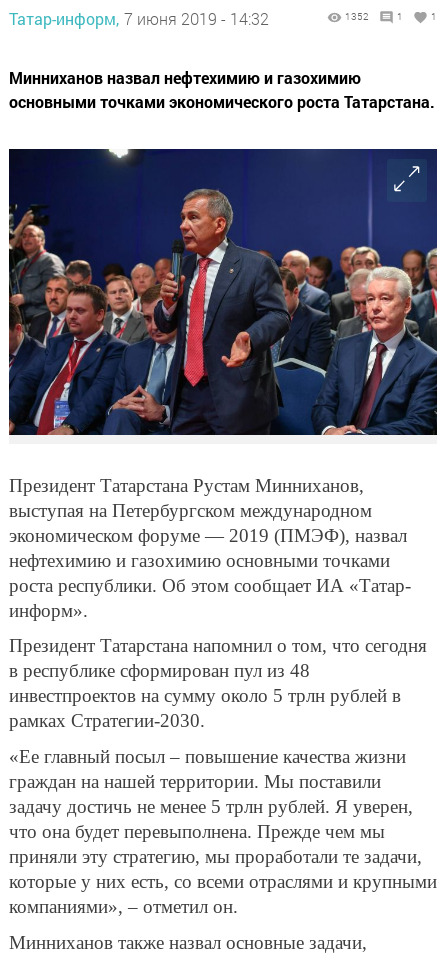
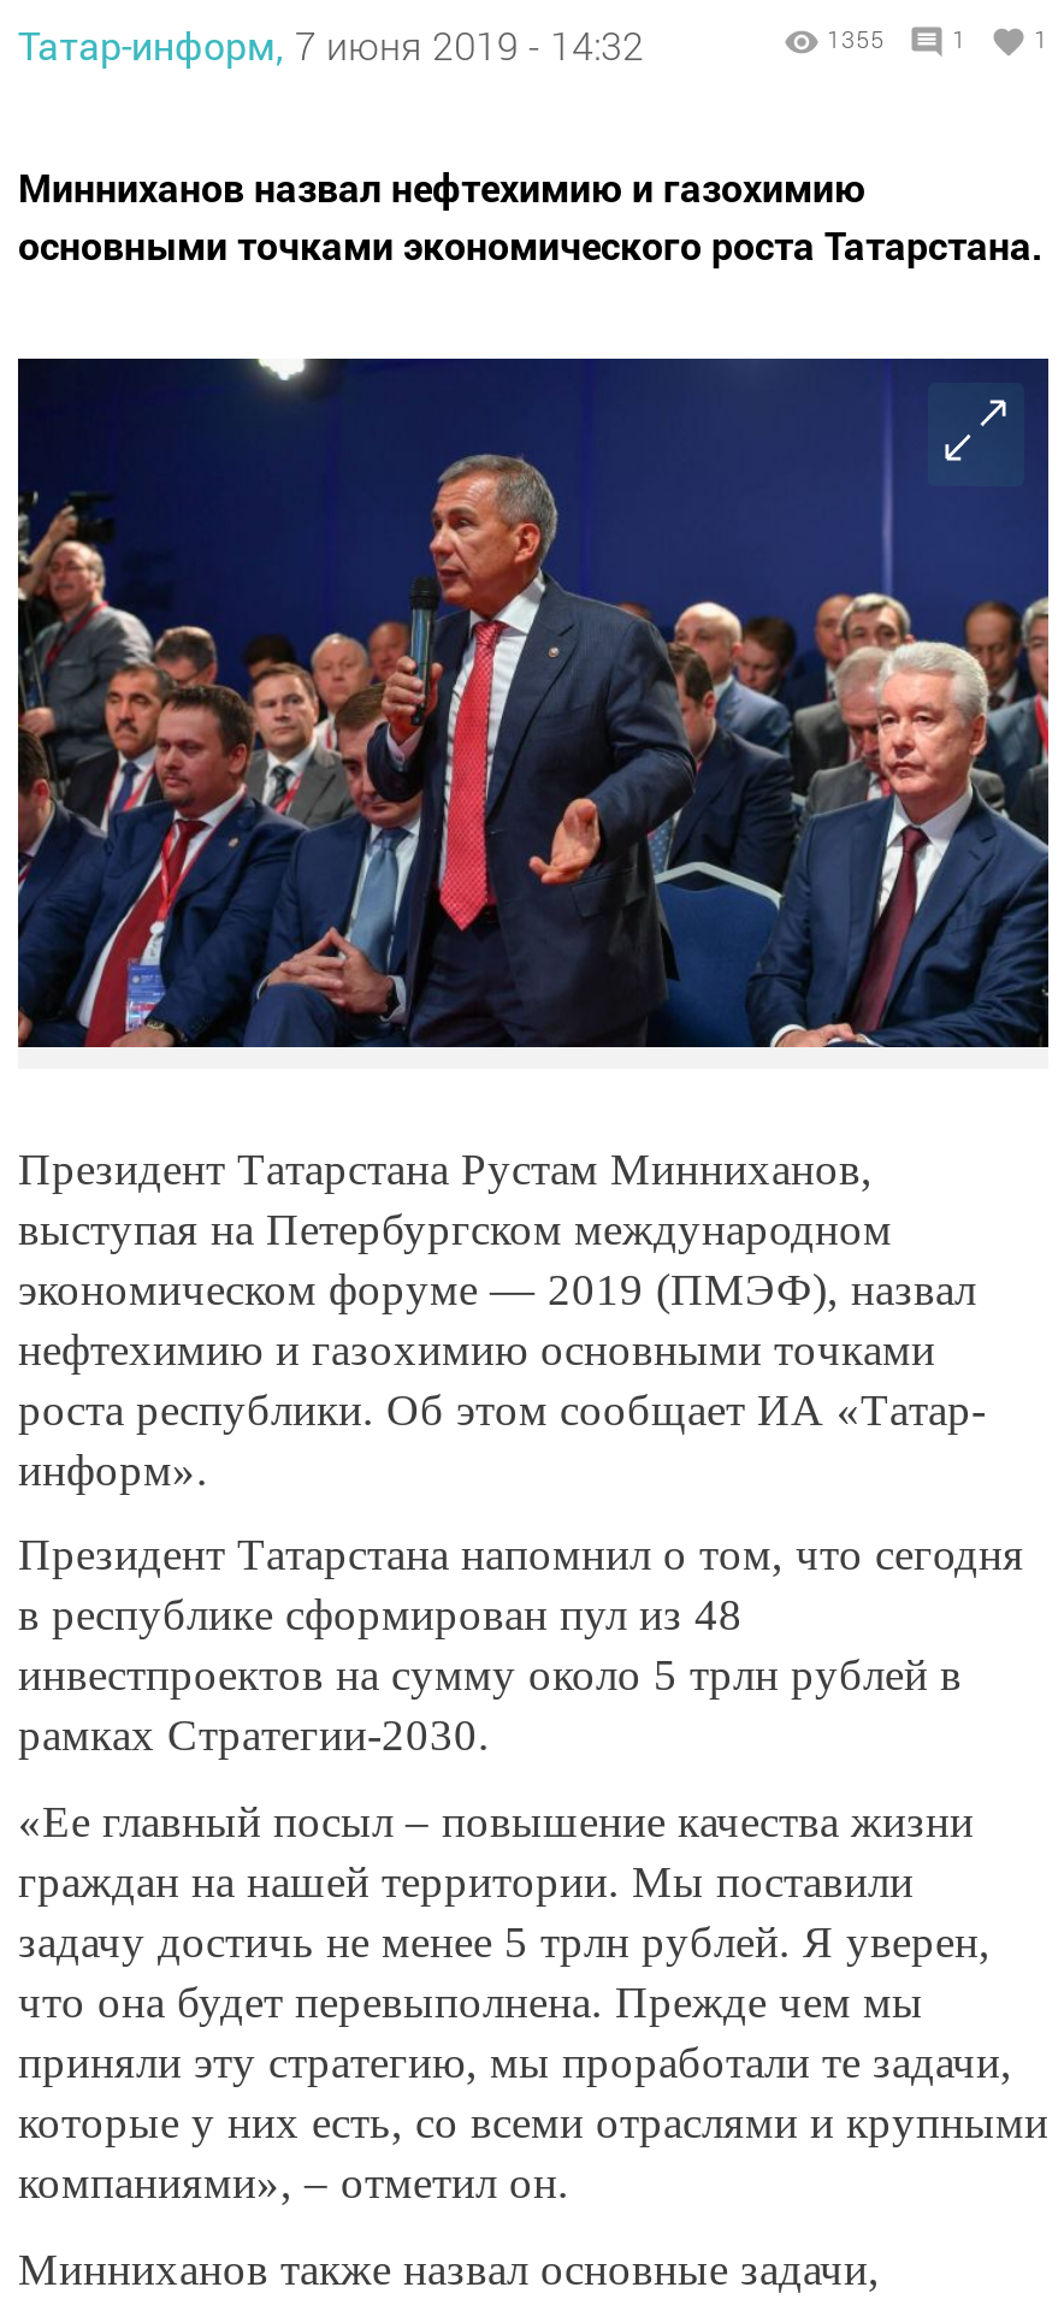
- 1352
+ 1355
